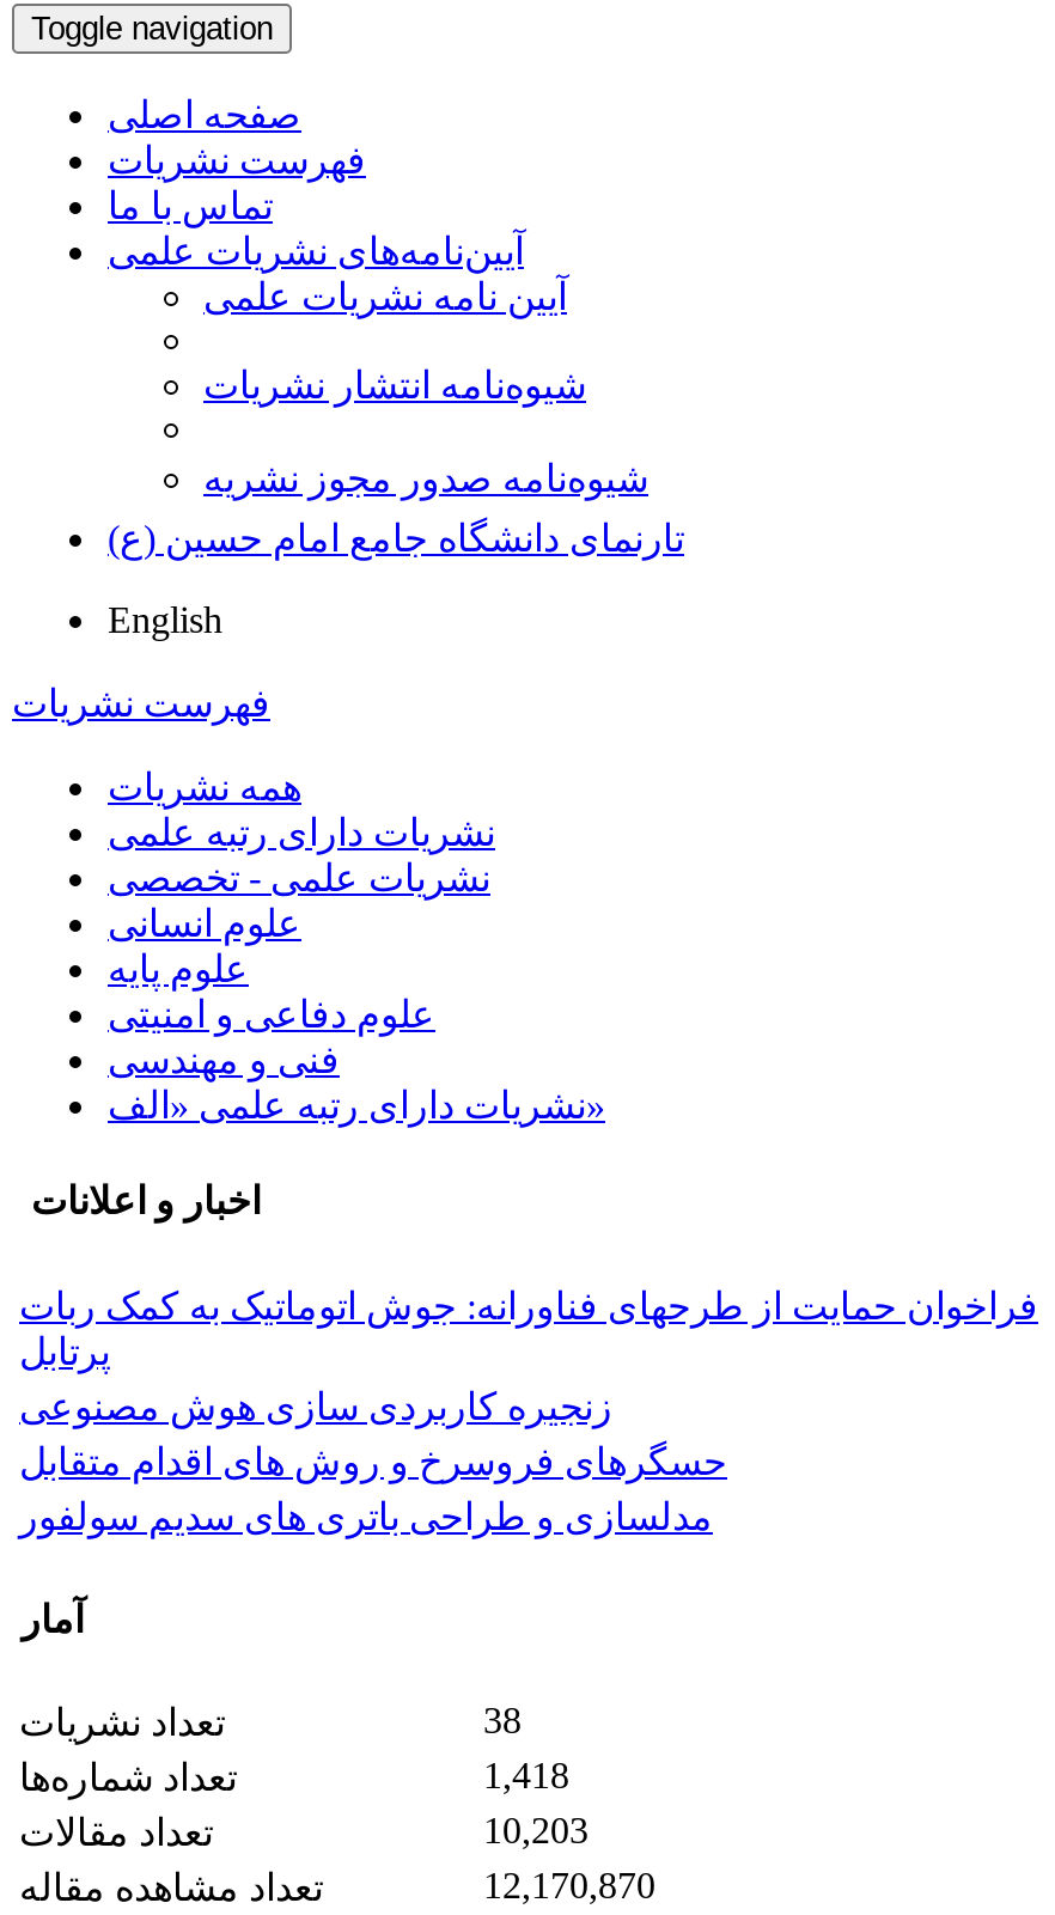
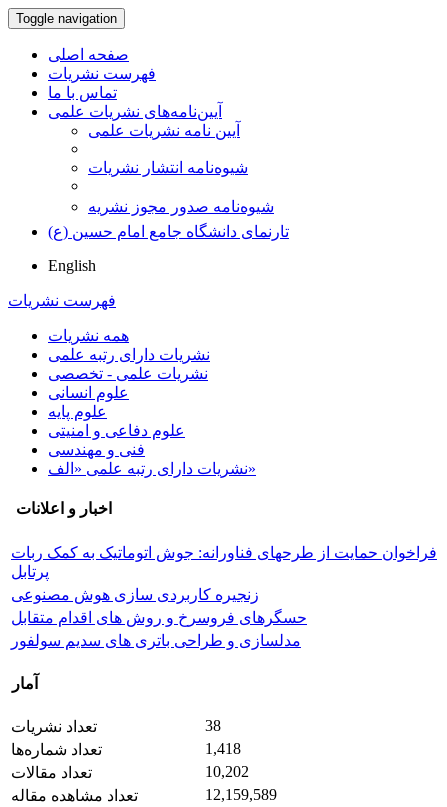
- 10,203
+ 10,202

- 12,170,870
+ 12,159,589
